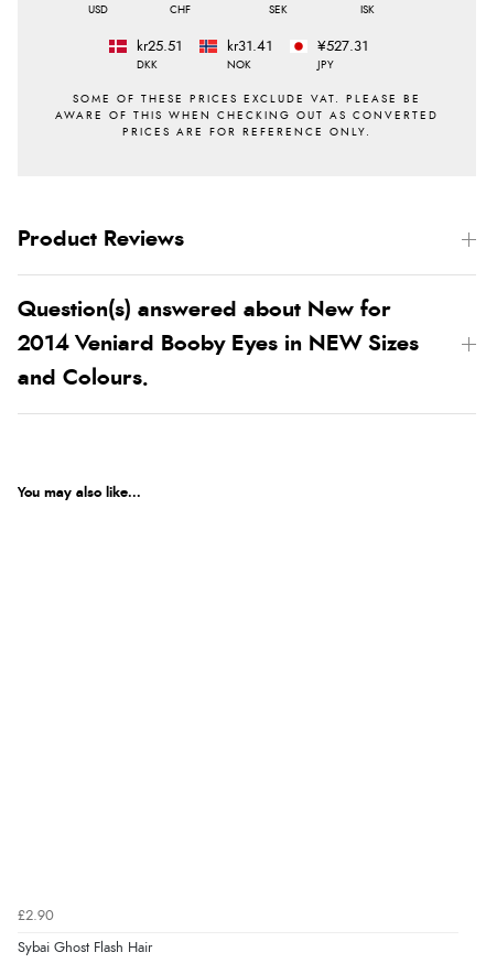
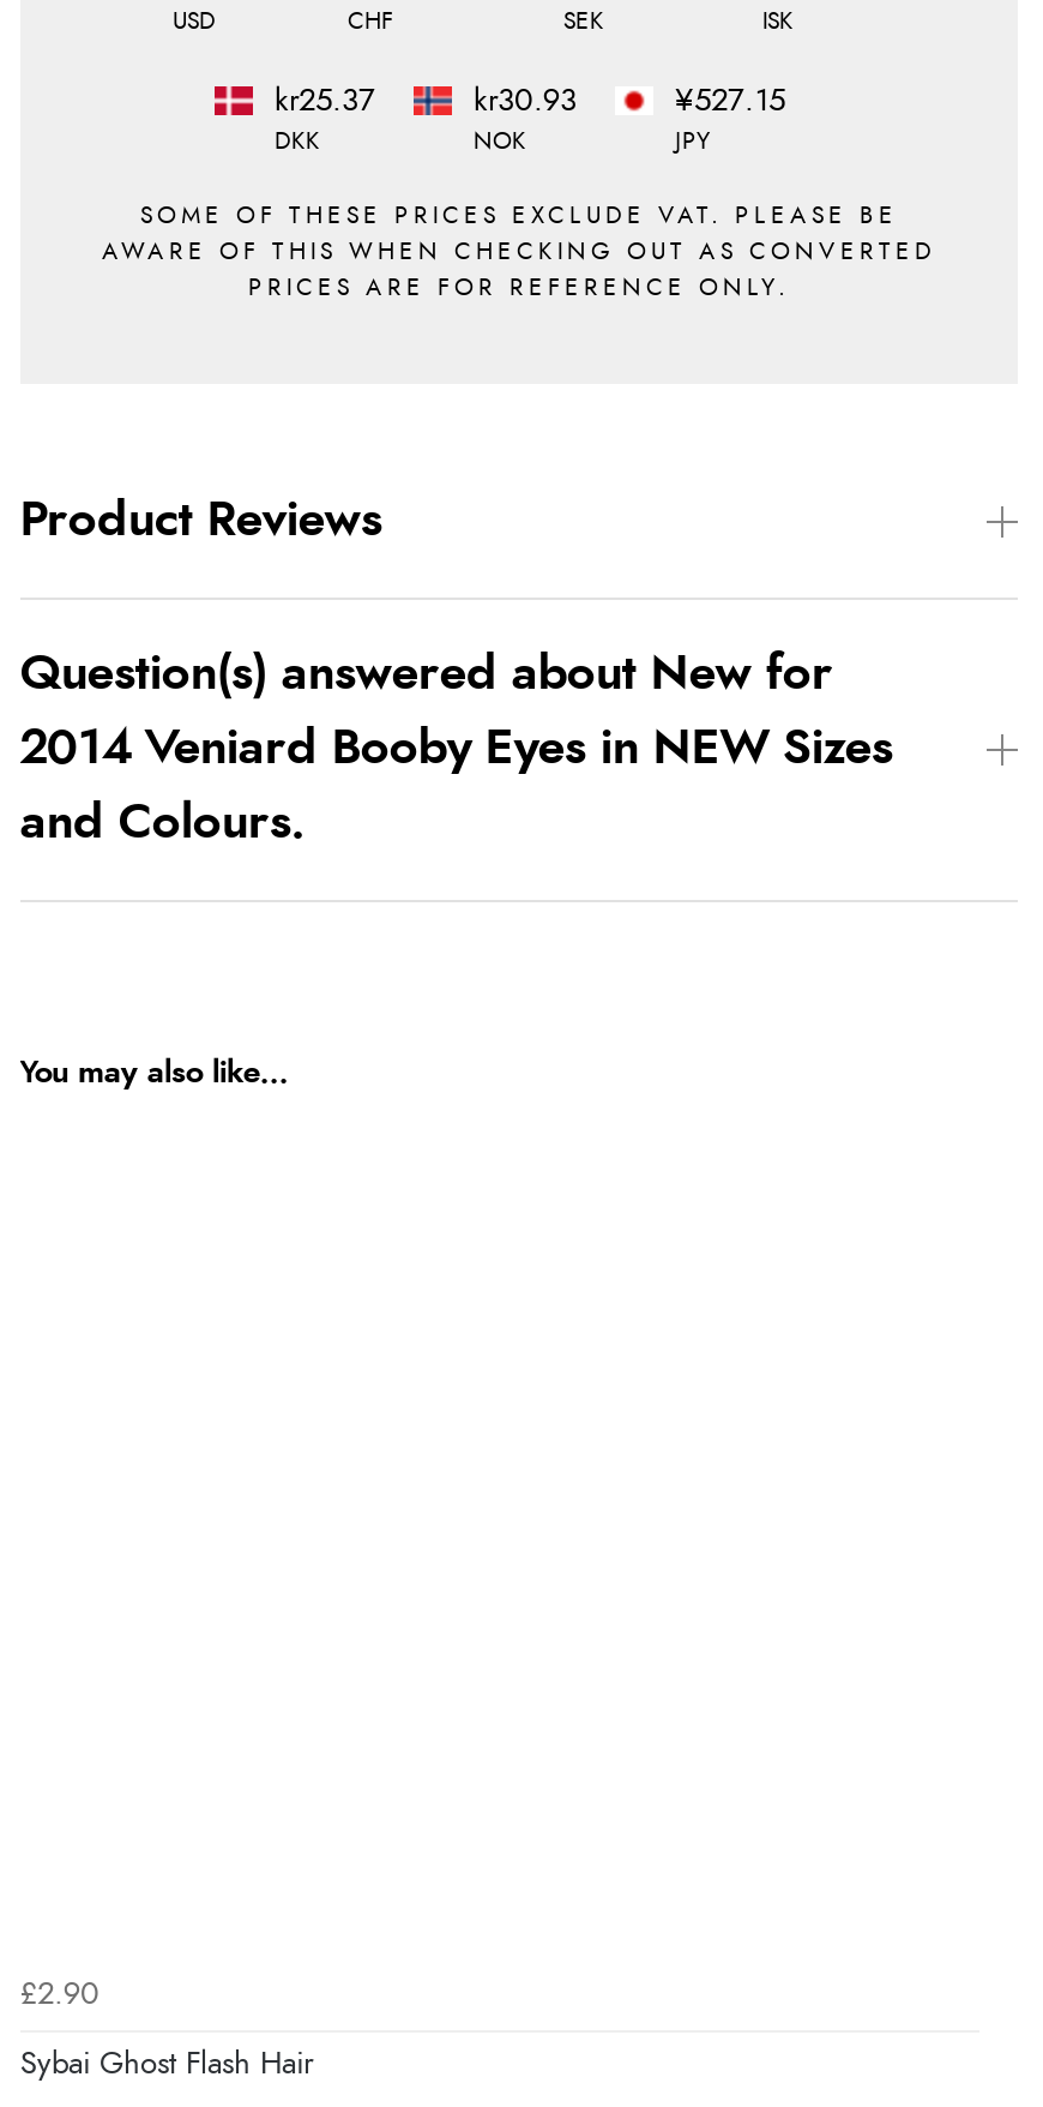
- kr25.51
+ kr25.37

- kr31.41
+ kr30.93

- ¥527.31
+ ¥527.15
